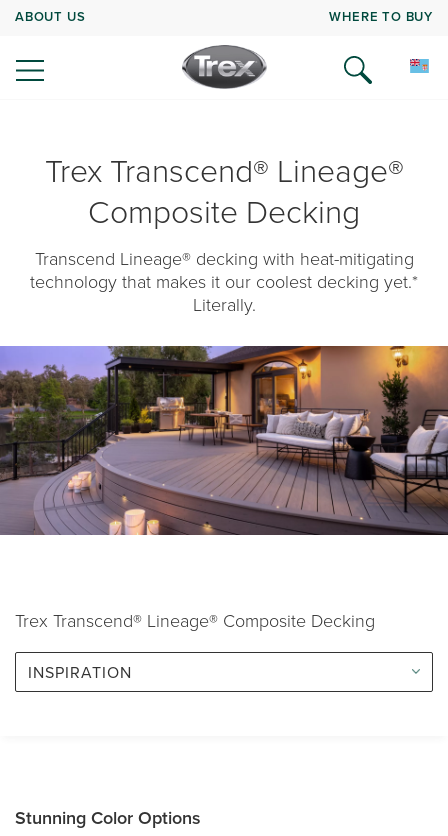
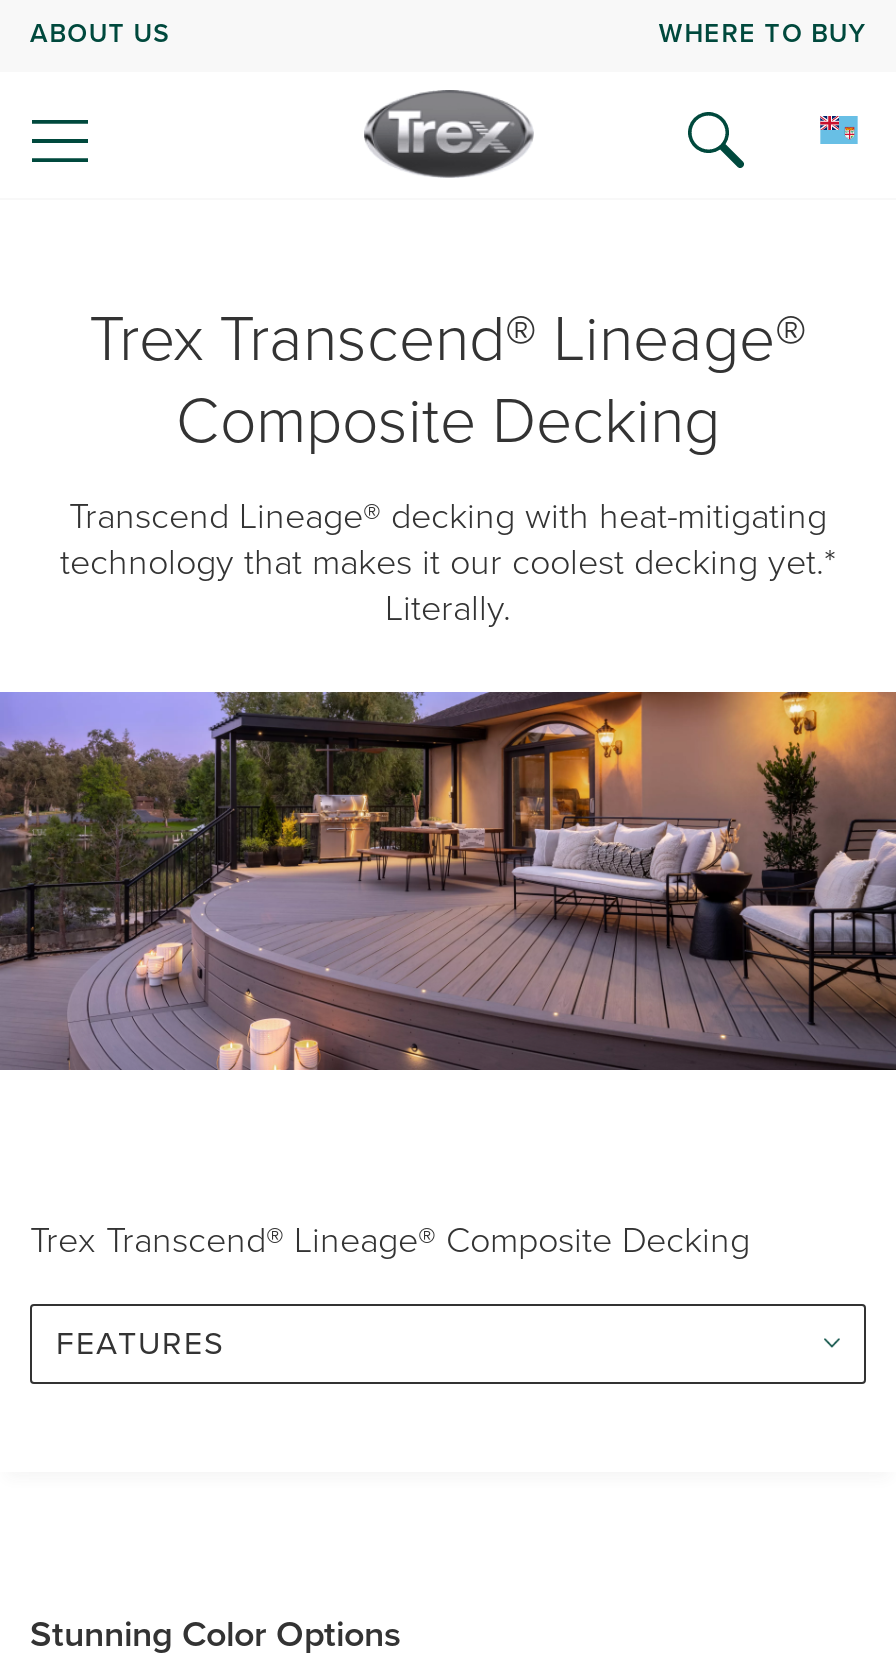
- INSPIRATION
+ FEATURES
